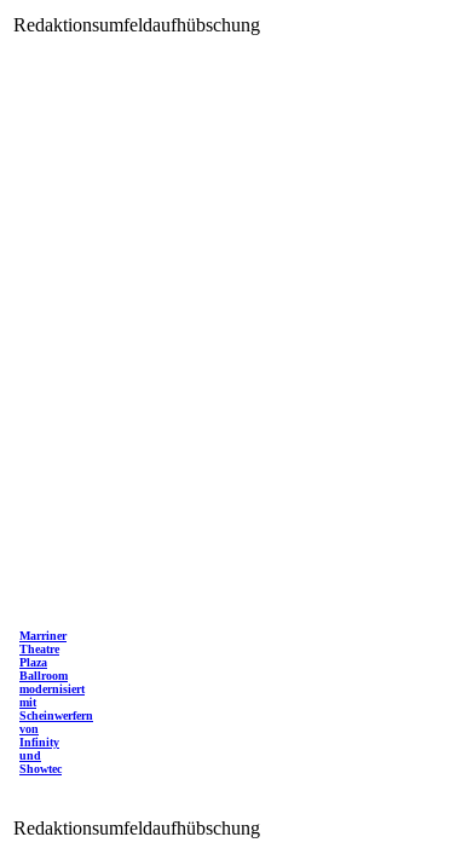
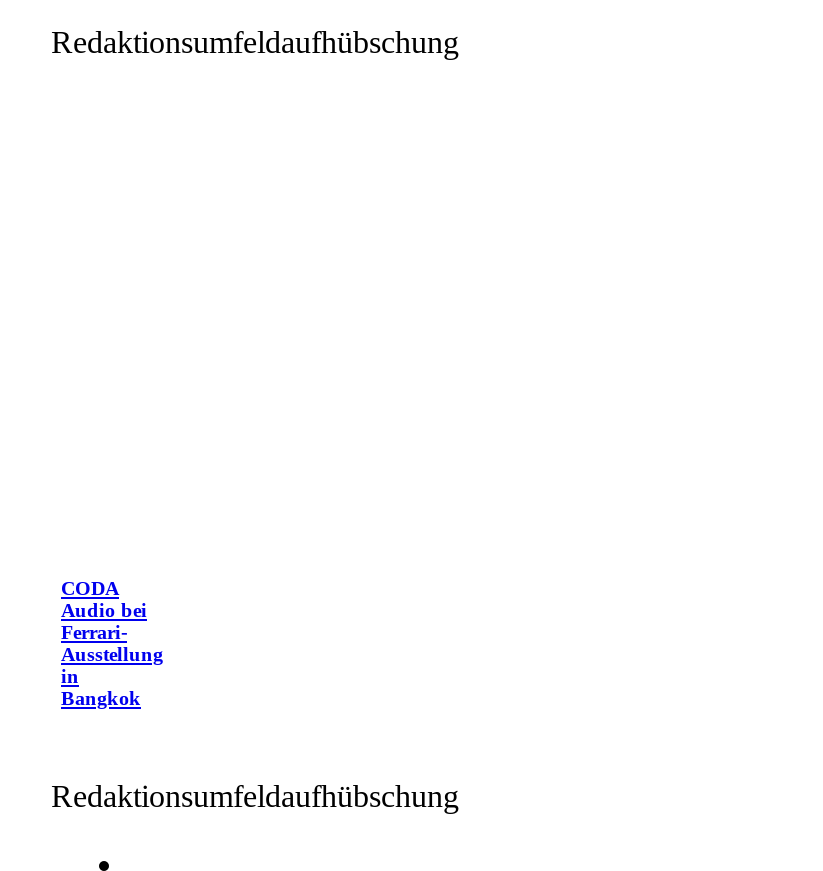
- Marriner
- Theatre
- Plaza
- Ballroom
- modernisiert
- mit
- Scheinwerfern
- von
- Infinity
- und
- Showtec
+ CODA
+ Audio bei
+ Ferrari-
+ Ausstellung
+ in
+ Bangkok
